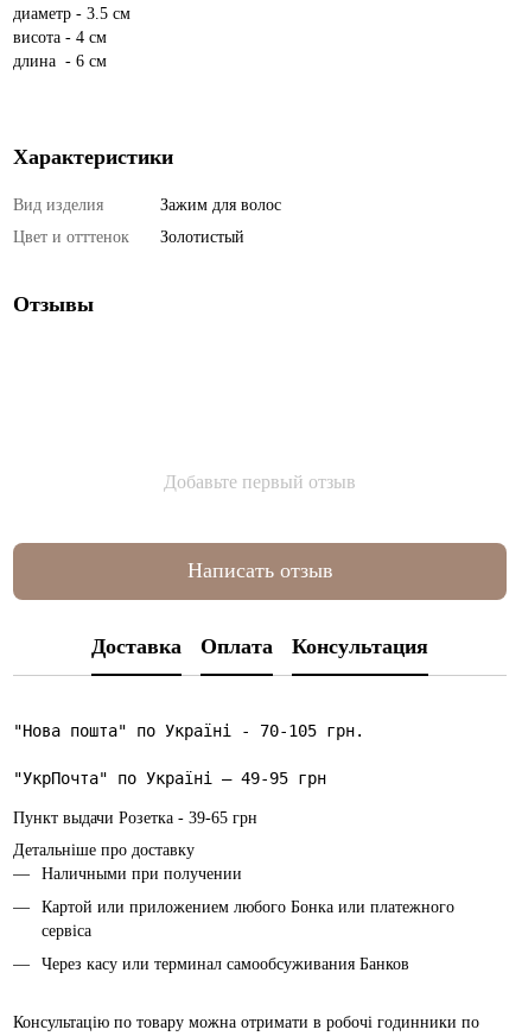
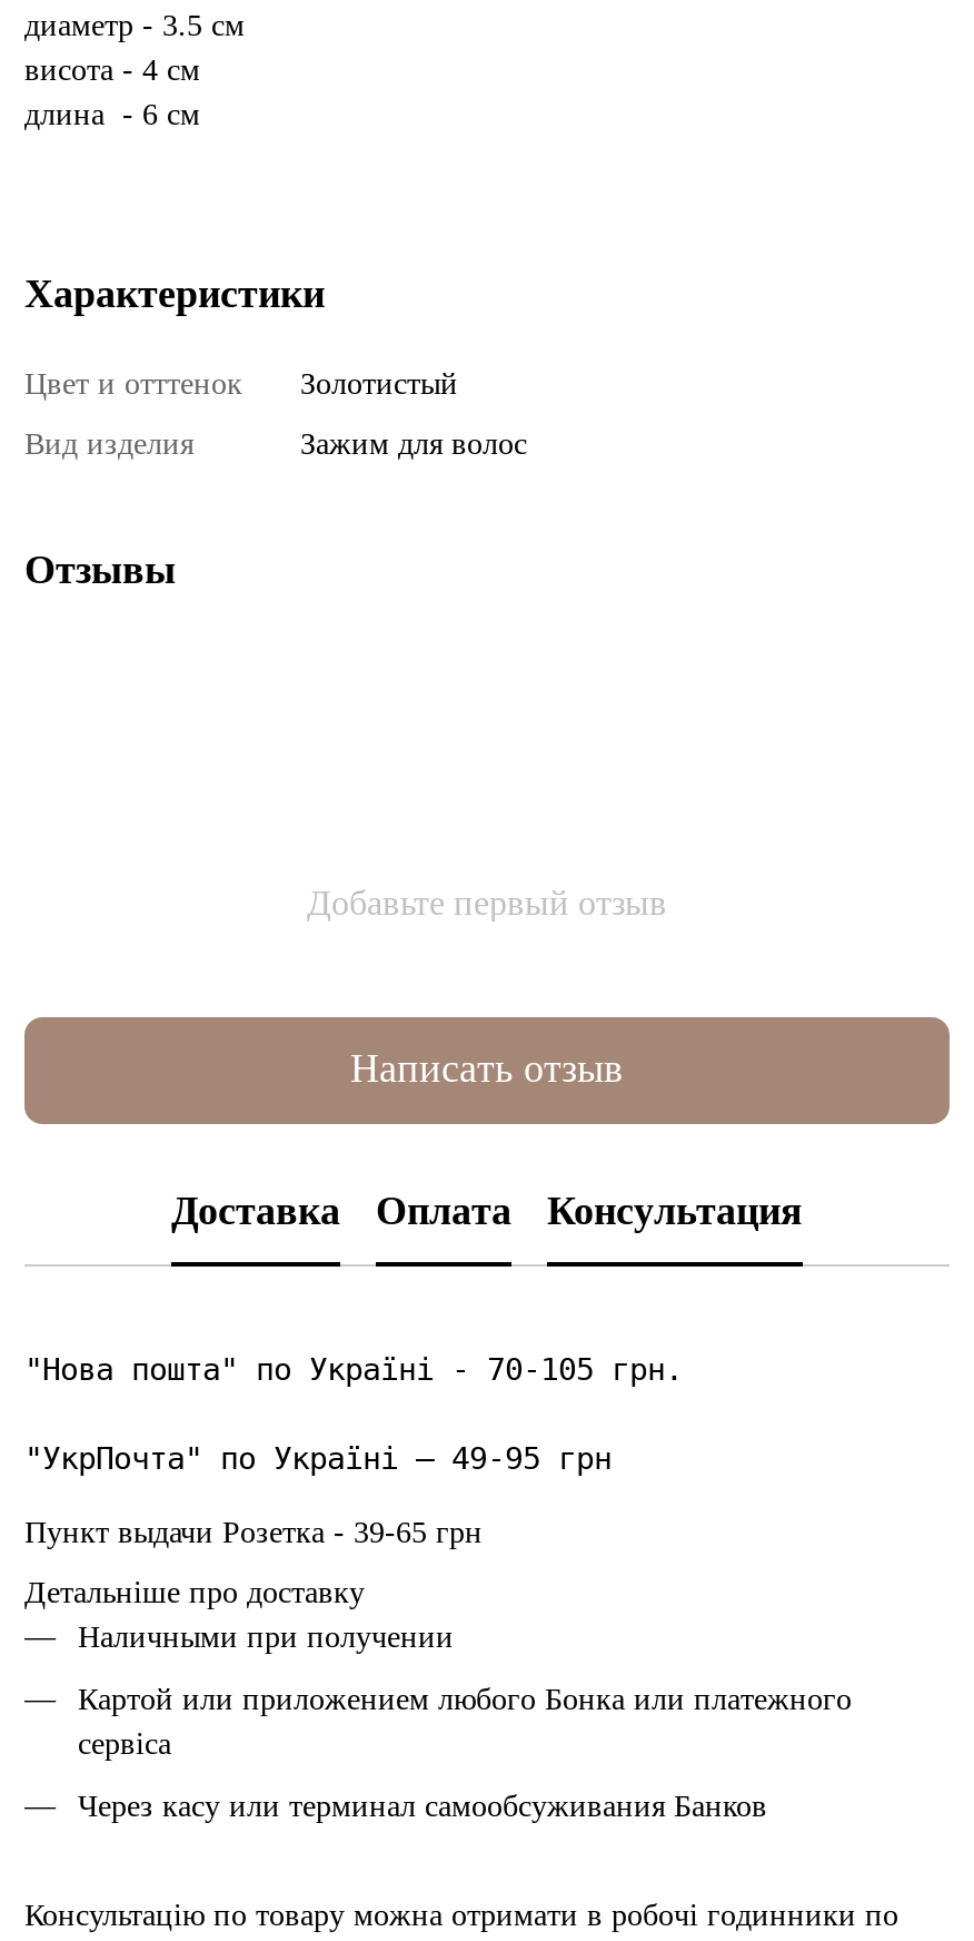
moved down: Вид изделия | Зажим для волос

moved up: Цвет и отттенок | Золотистый
